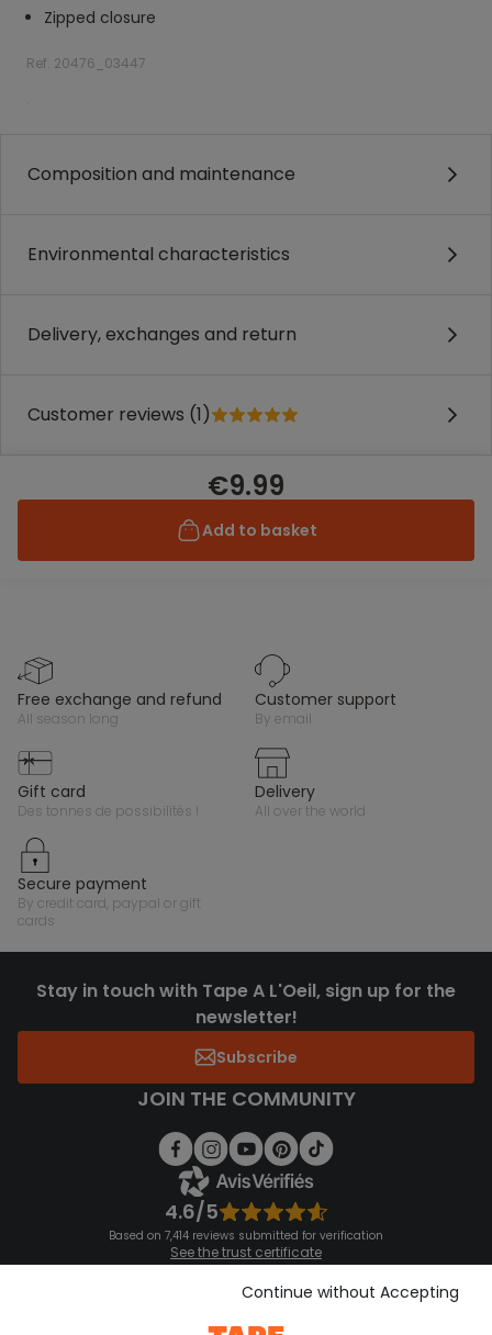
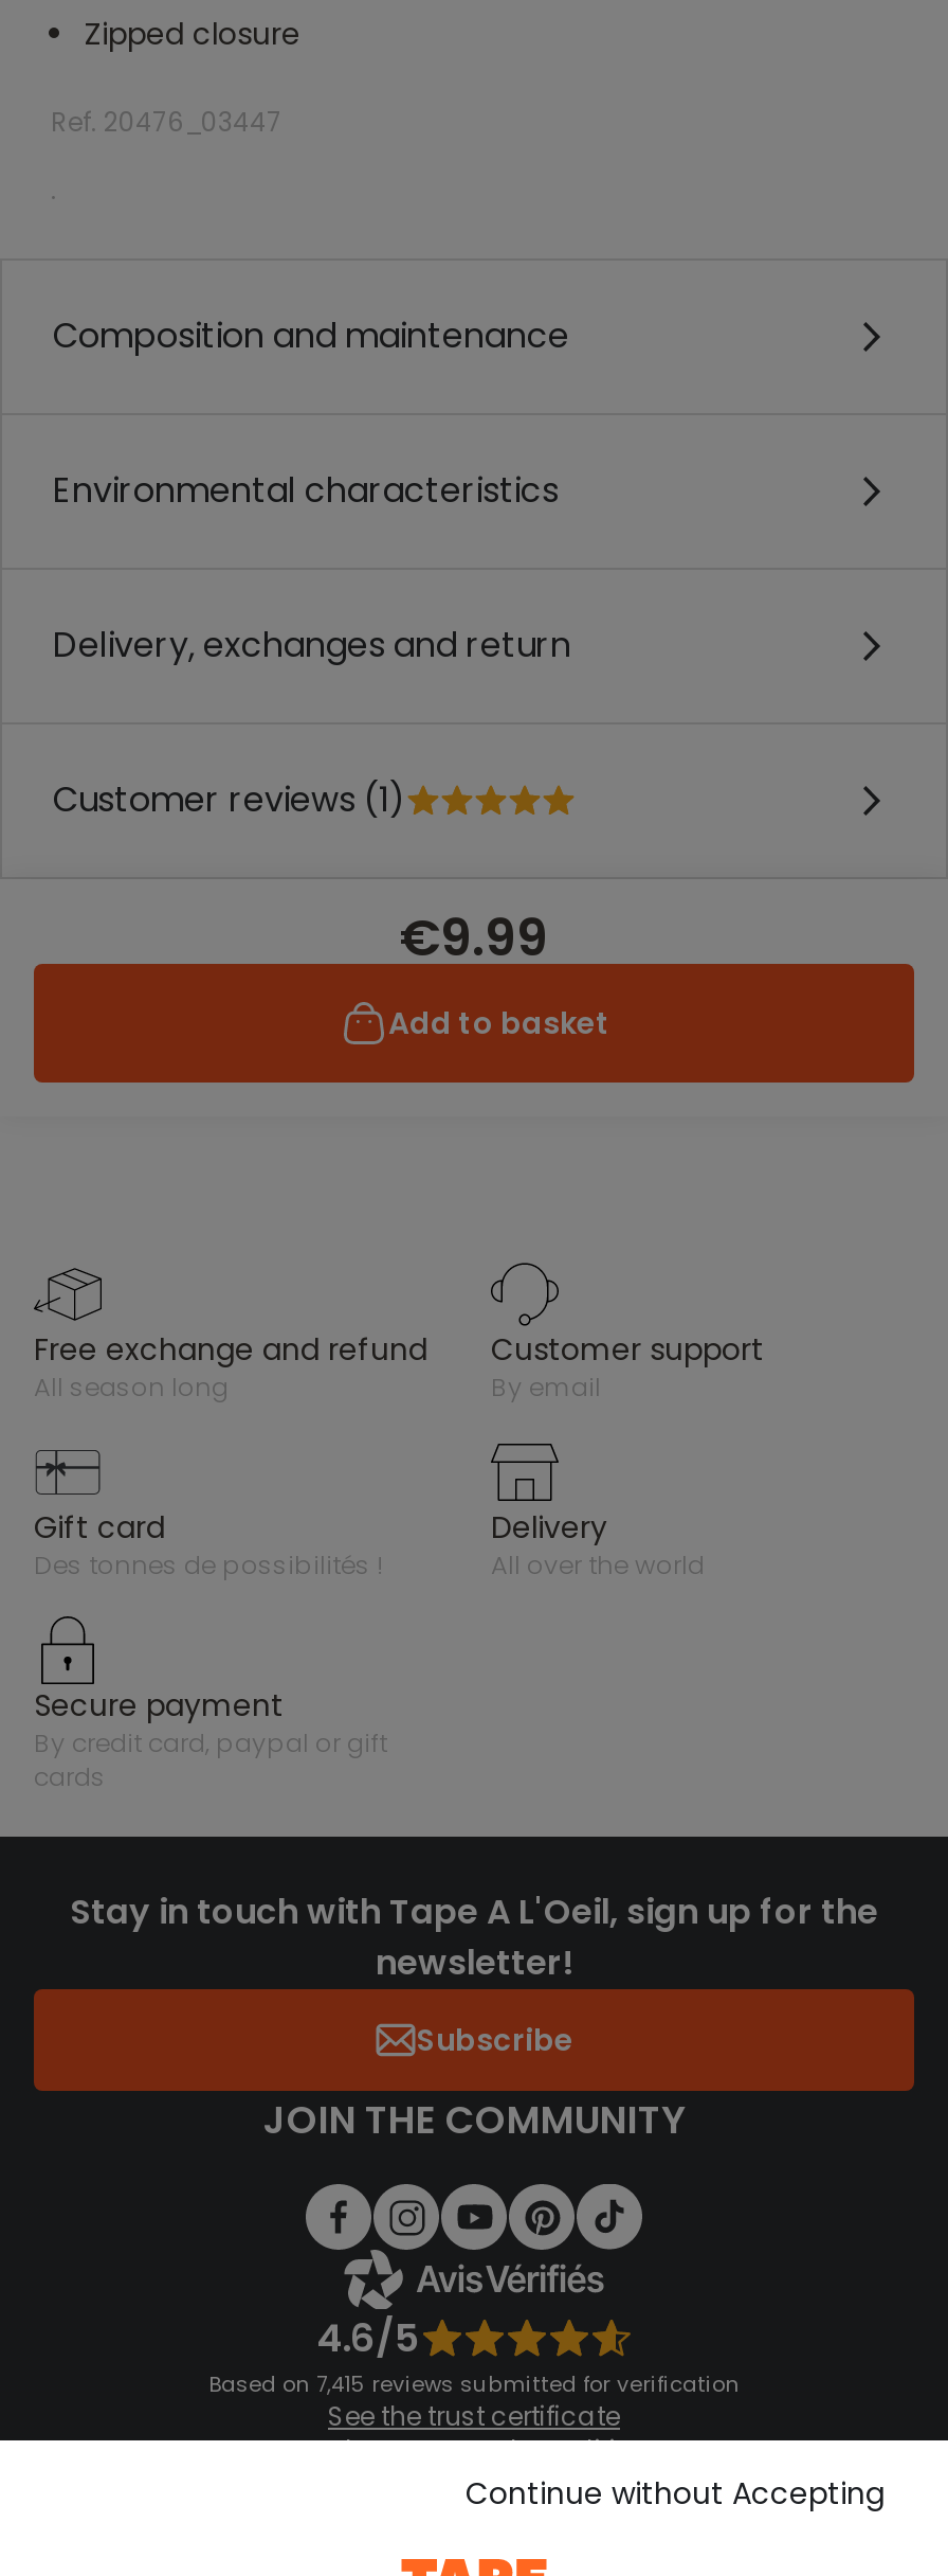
- Based on 7,414 reviews submitted for verification
+ Based on 7,415 reviews submitted for verification
